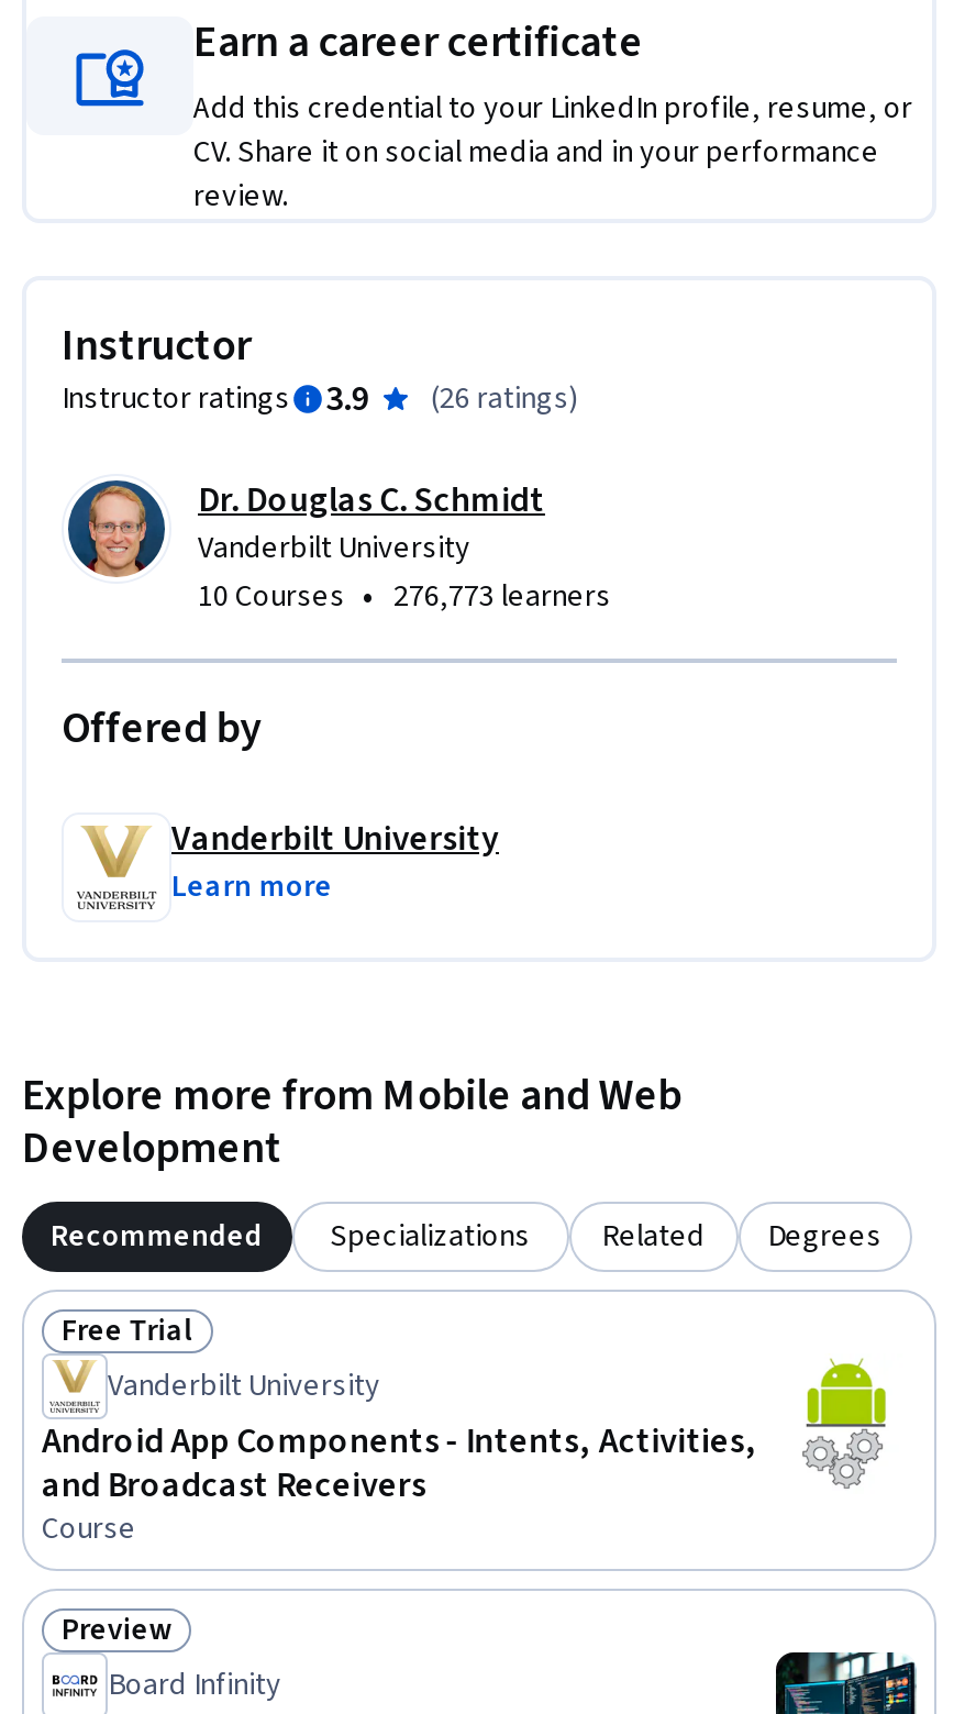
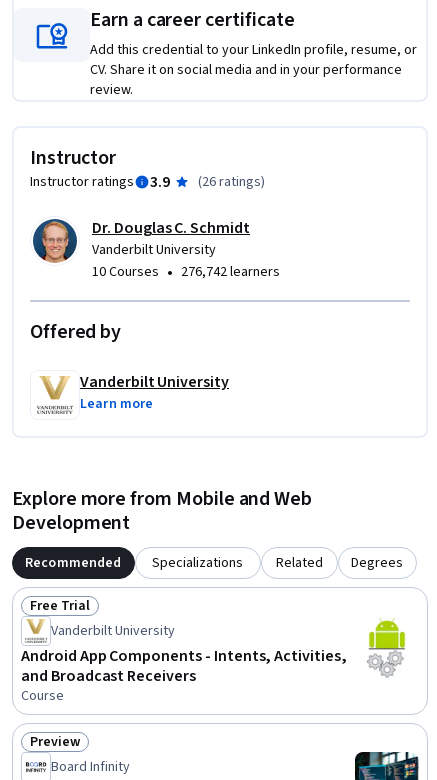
- 10 Courses • 276,773 learners
+ 10 Courses • 276,742 learners
